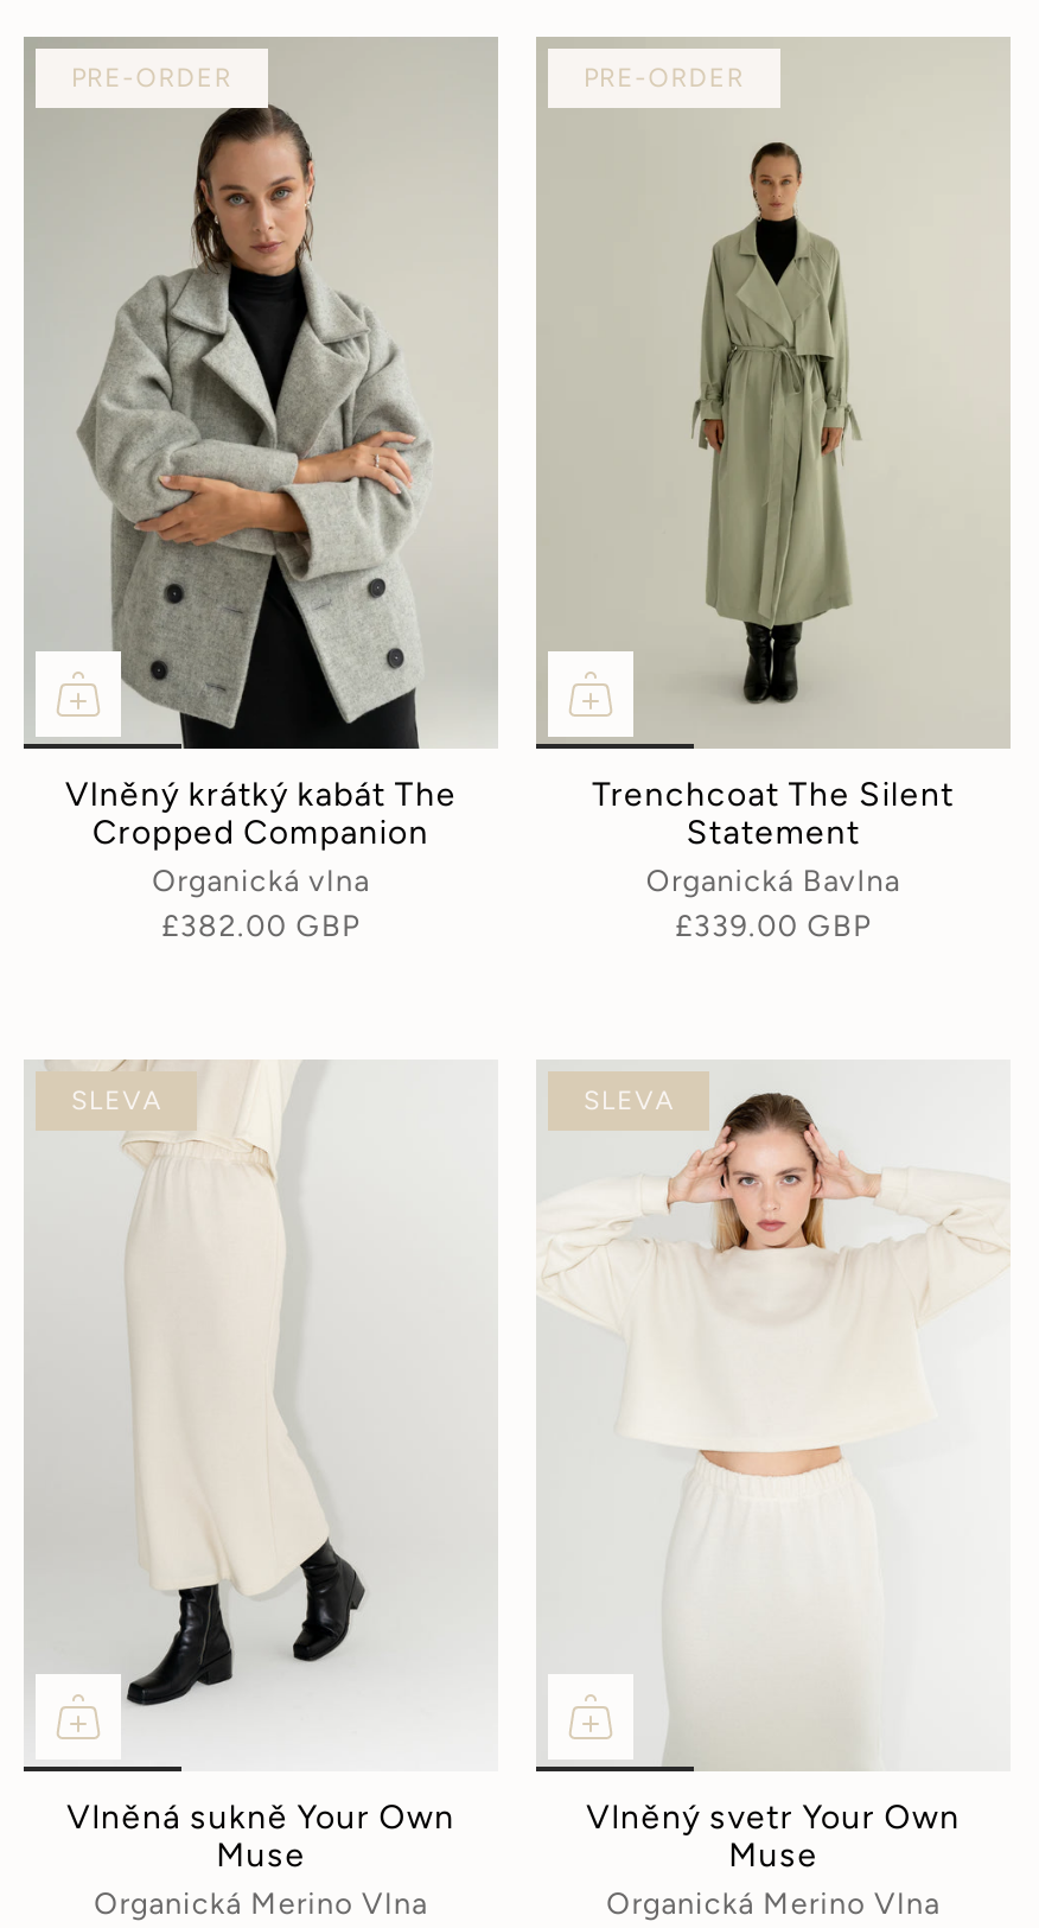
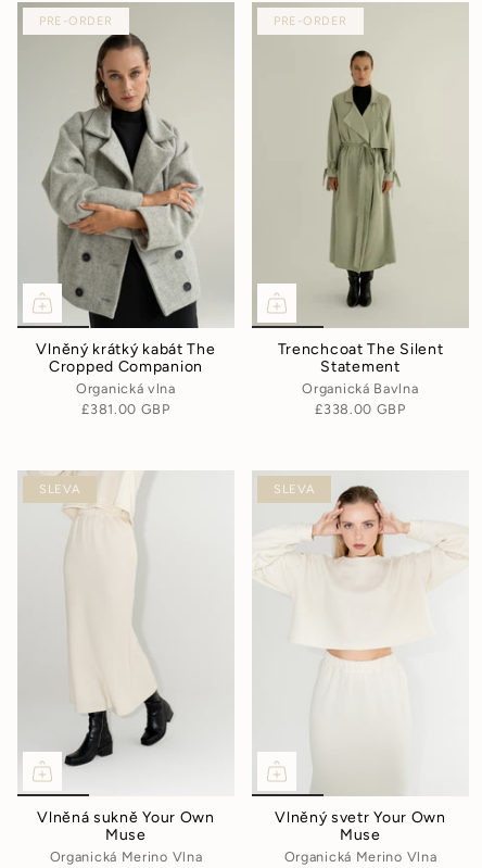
- £382.00 GBP
+ £381.00 GBP

- £339.00 GBP
+ £338.00 GBP
